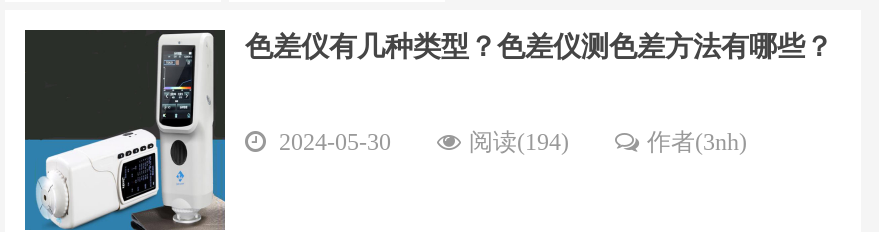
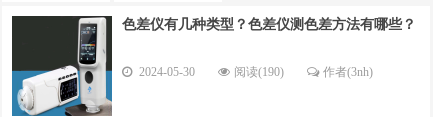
- 阅读(194)
+ 阅读(190)
